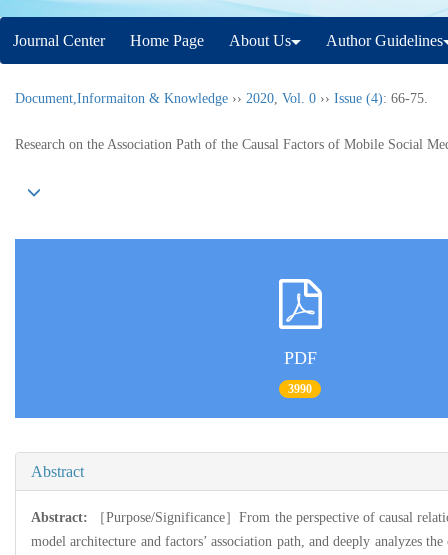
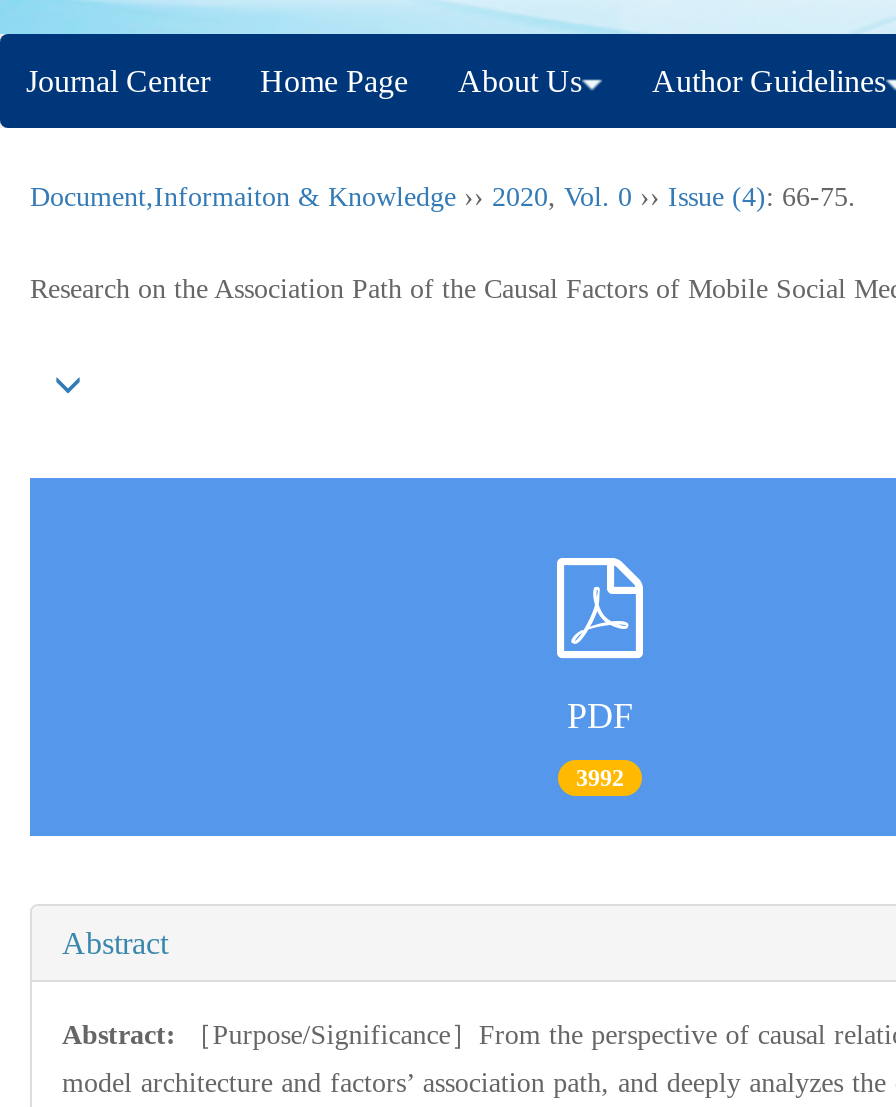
- 3990
+ 3992
